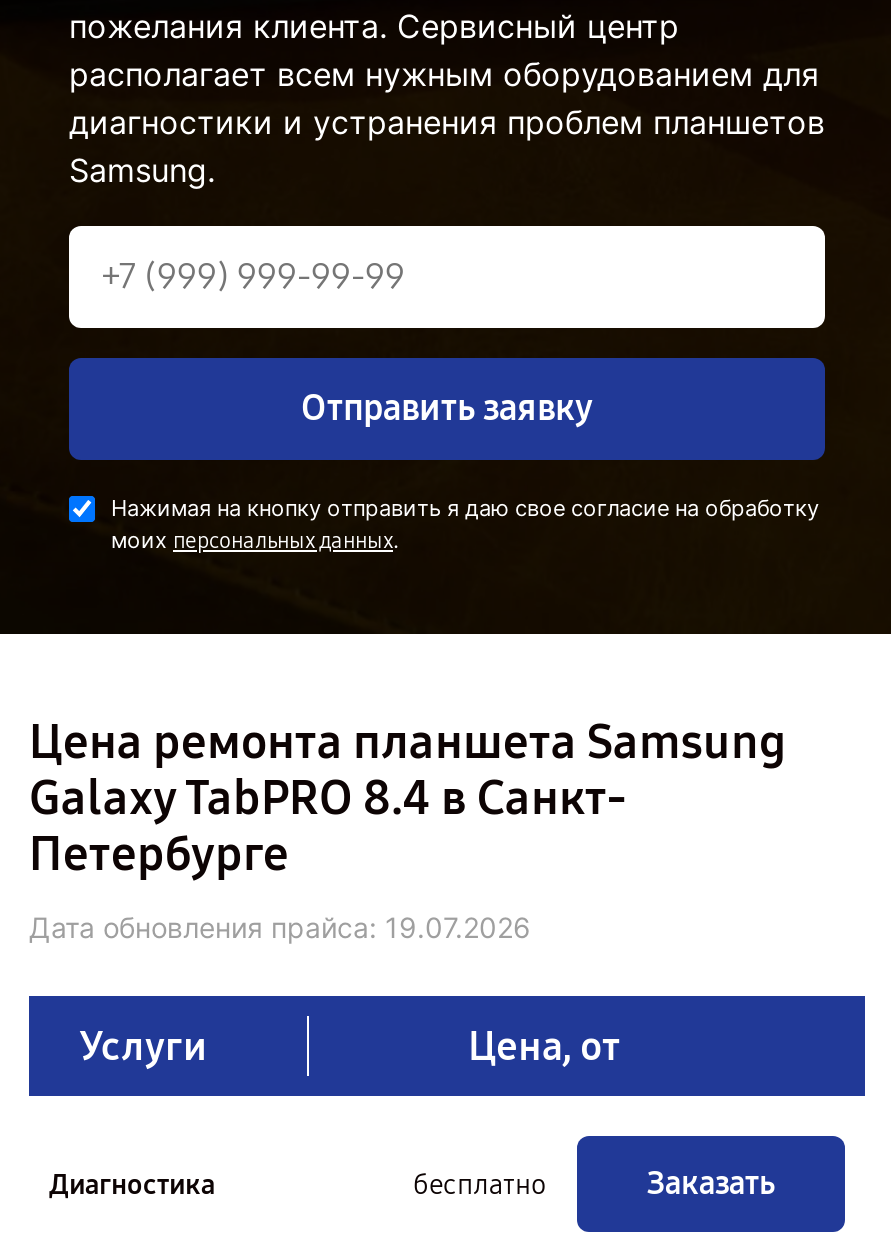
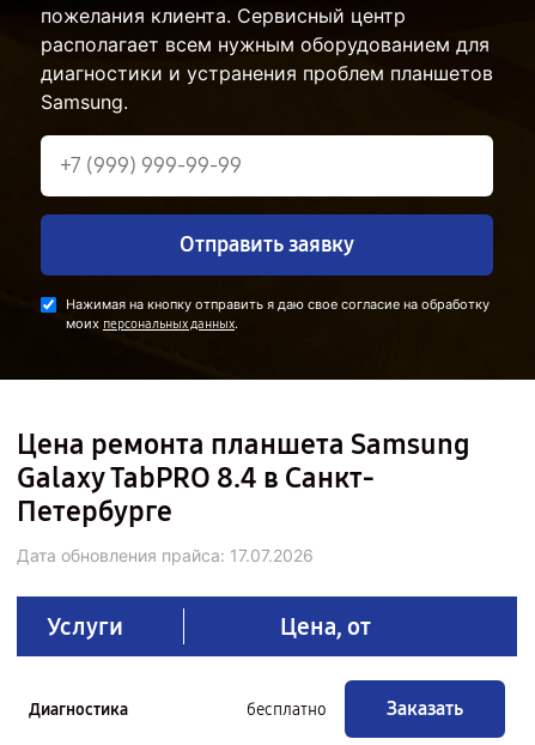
- Дата обновления прайса: 19.07.2026
+ Дата обновления прайса: 17.07.2026
